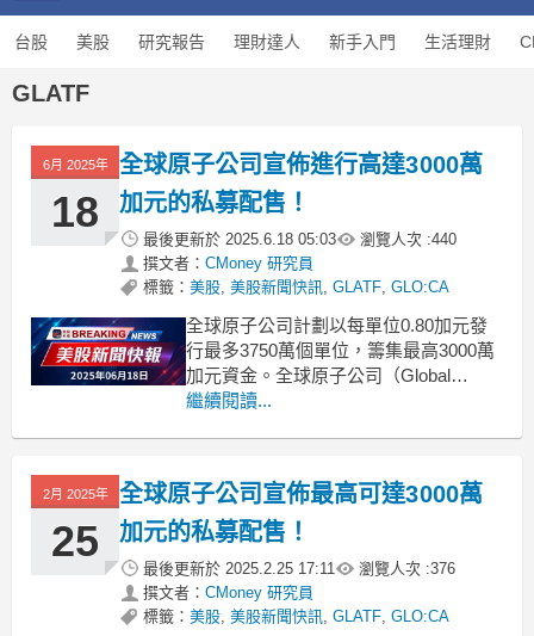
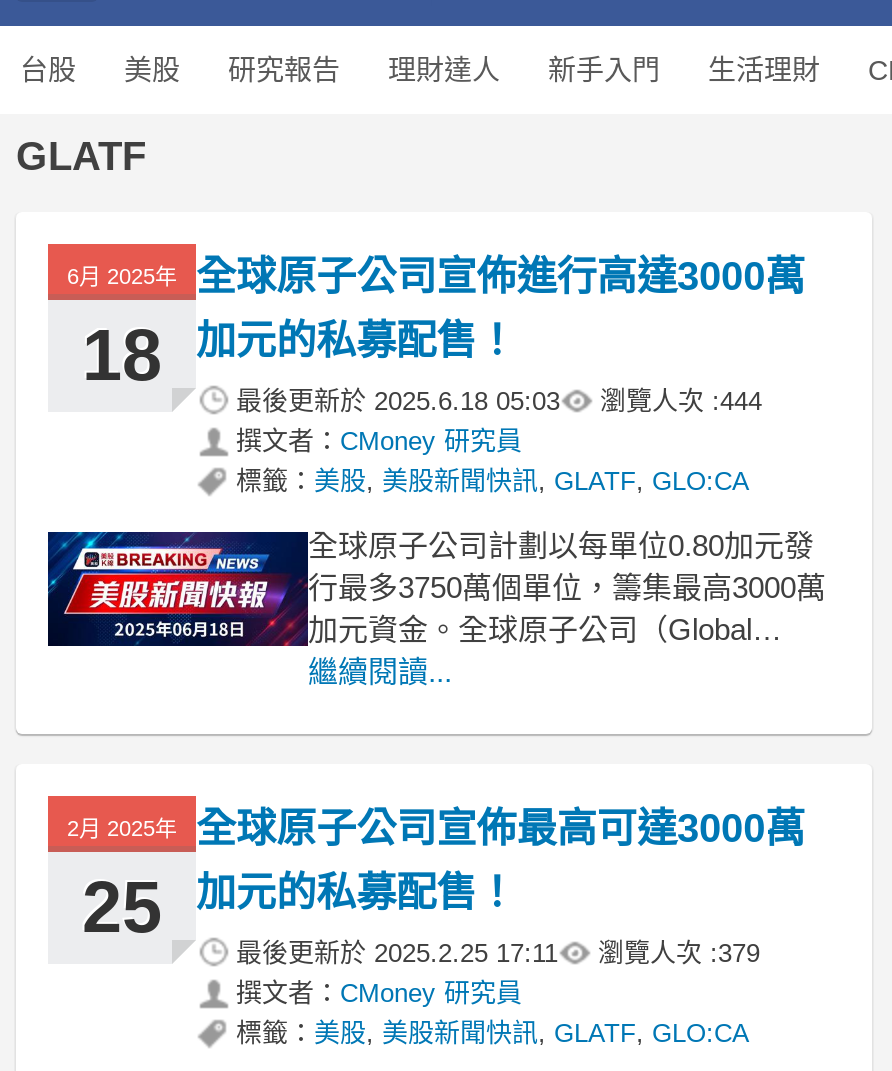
- 最後更新於2025.6.18 05:03 瀏覽人次 : 440
+ 最後更新於2025.6.18 05:03 瀏覽人次 : 444

- 最後更新於2025.2.25 17:11 瀏覽人次 : 376
+ 最後更新於2025.2.25 17:11 瀏覽人次 : 379
